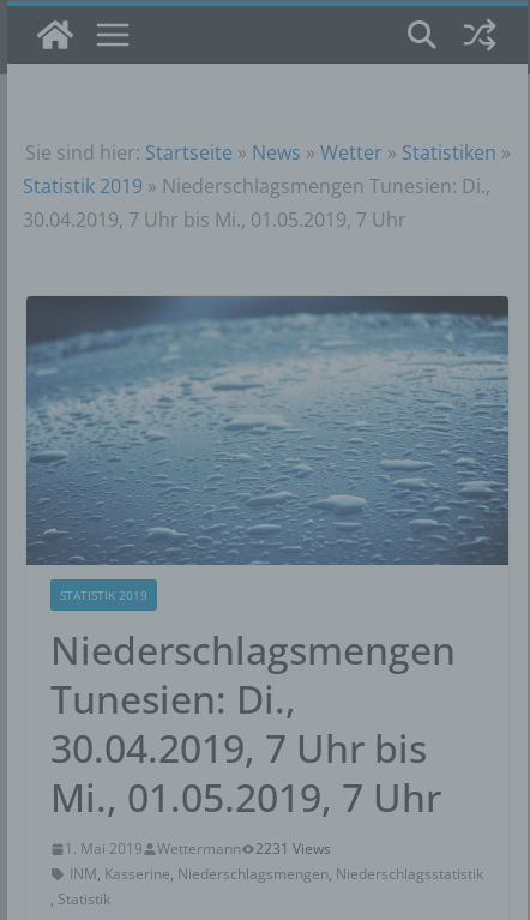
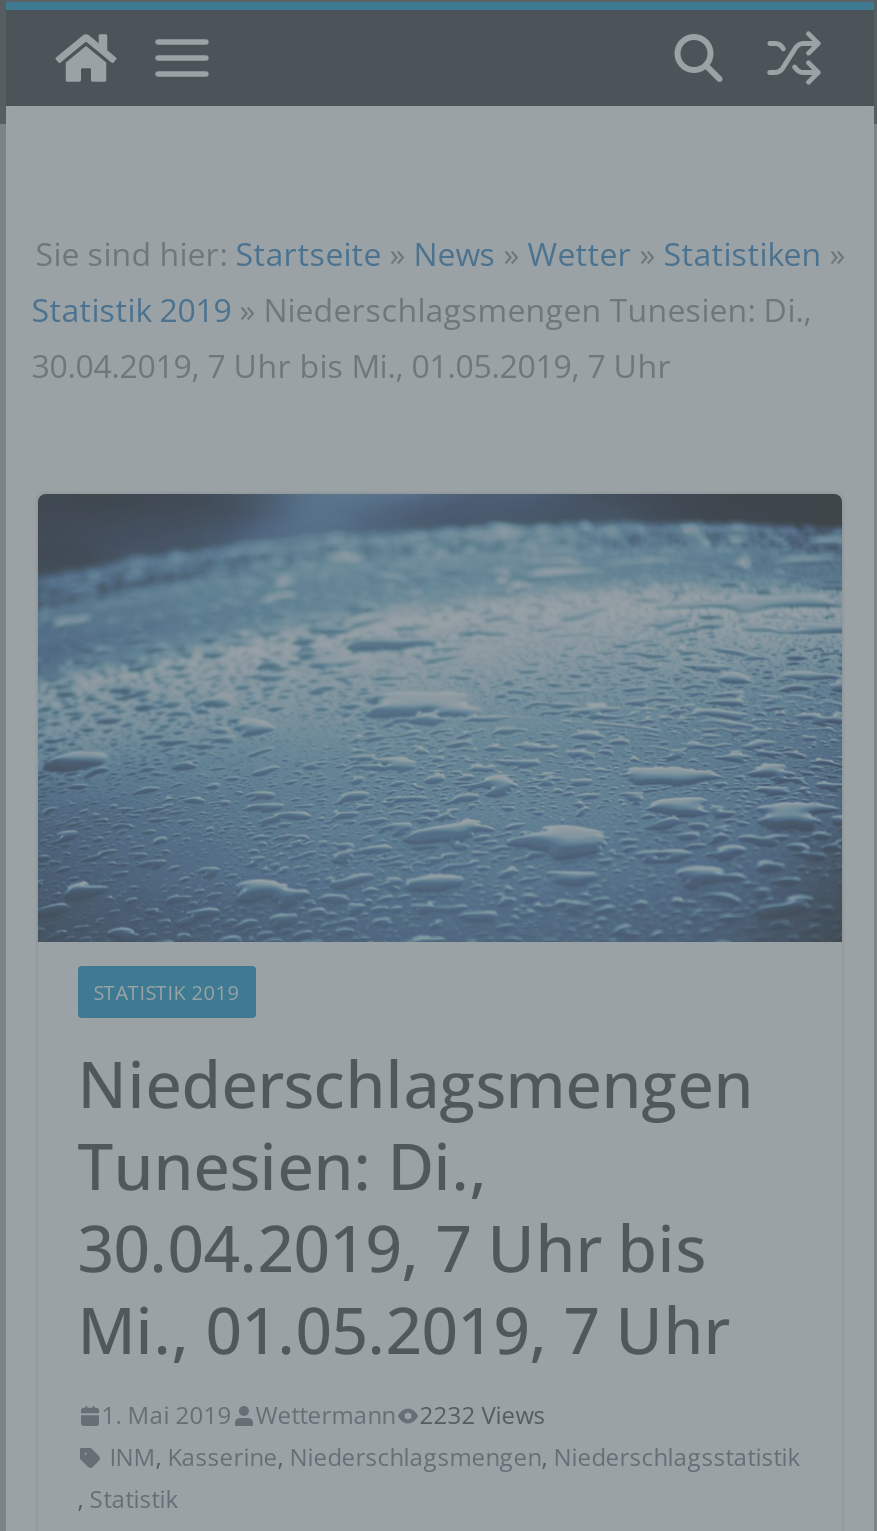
- 1. Mai 2019 Wettermann 2231 Views
+ 1. Mai 2019 Wettermann 2232 Views
